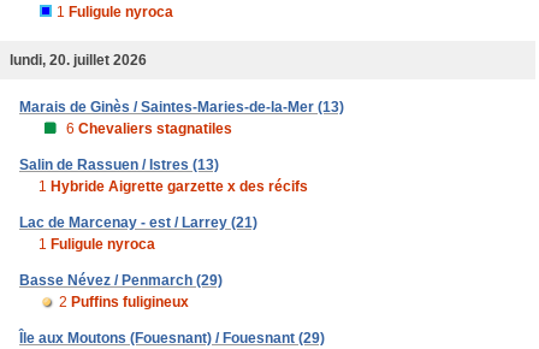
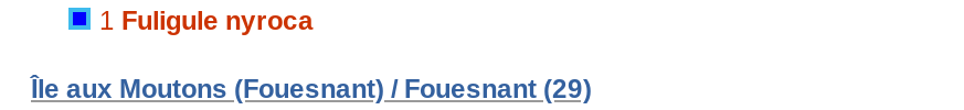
- lundi, 20. juillet 2026
- Marais de Ginès / Saintes-Maries-de-la-Mer (13)
- 6 Chevaliers stagnatiles
- Salin de Rassuen / Istres (13)
- 1 Hybride Aigrette garzette x des récifs
- Lac de Marcenay - est / Larrey (21)
- 1 Fuligule nyroca
- Basse Névez / Penmarch (29)
- 2 Puffins fuligineux
